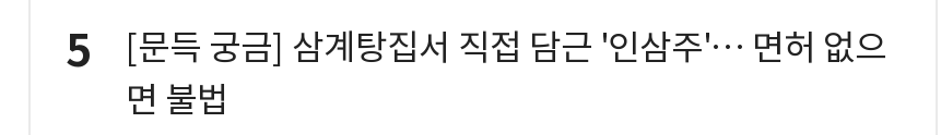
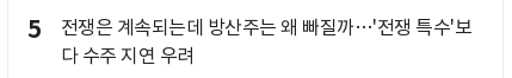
- [문득 궁금] 삼계탕집서 직접 담근 '인삼주'… 면허 없으
- 면 불법
+ 전쟁은 계속되는데 방산주는 왜 빠질까…'전쟁 특수'보
+ 다 수주 지연 우려
